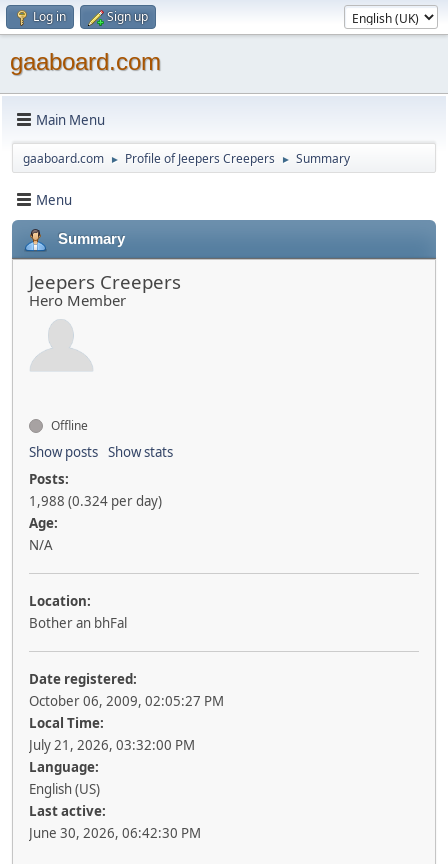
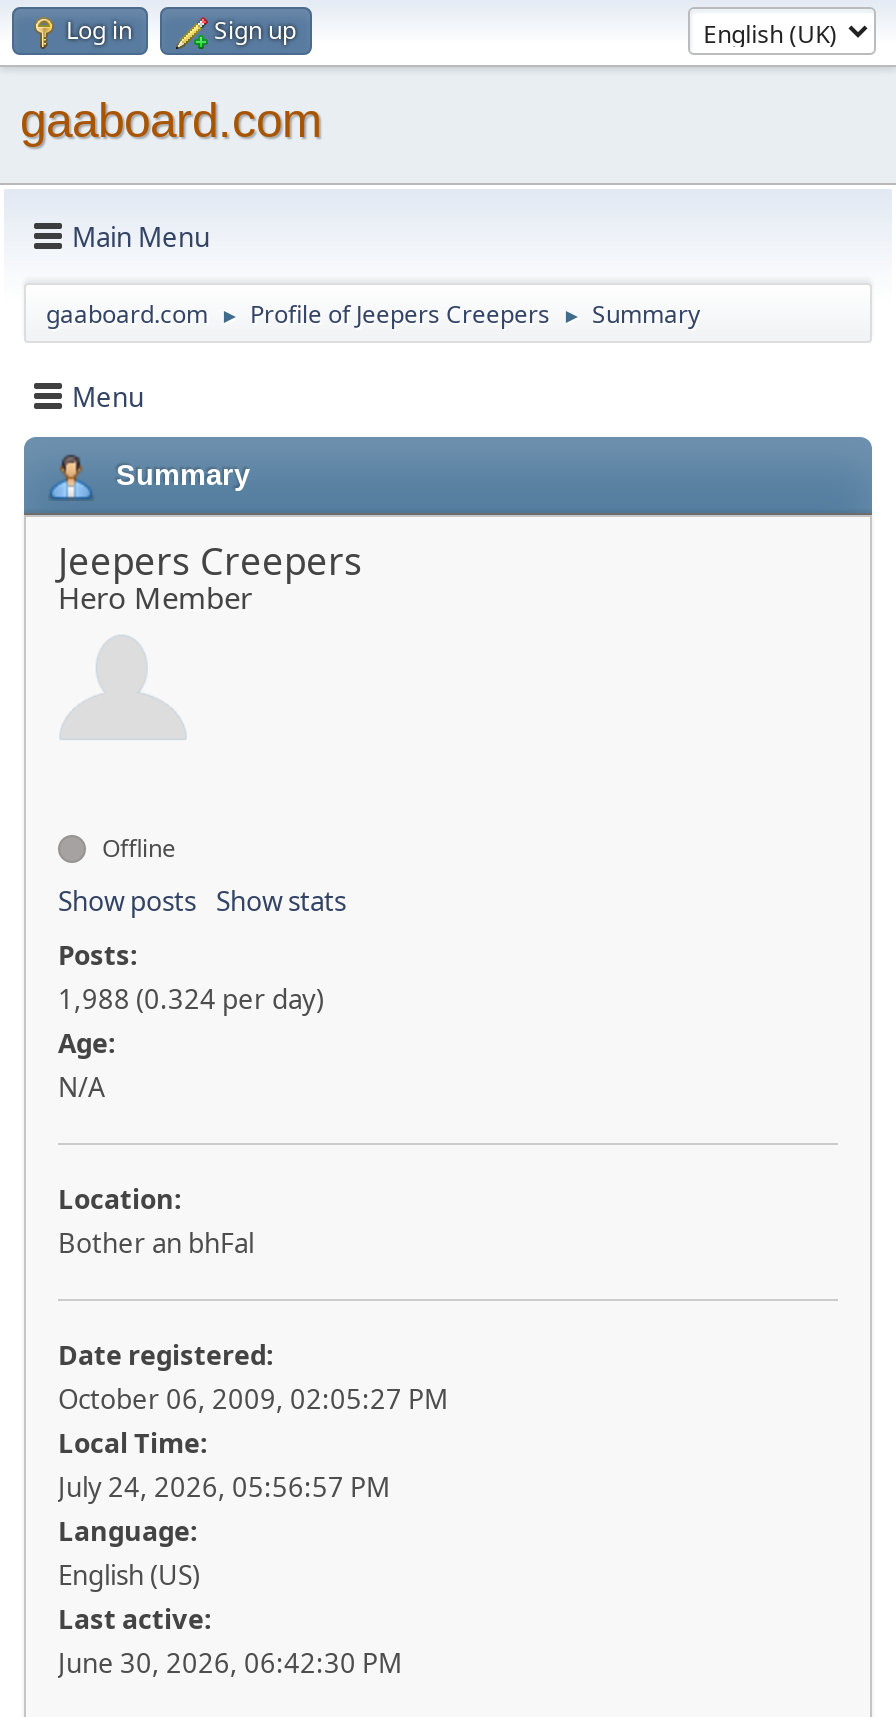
- July 21, 2026, 03:32:00 PM
+ July 24, 2026, 05:56:57 PM
